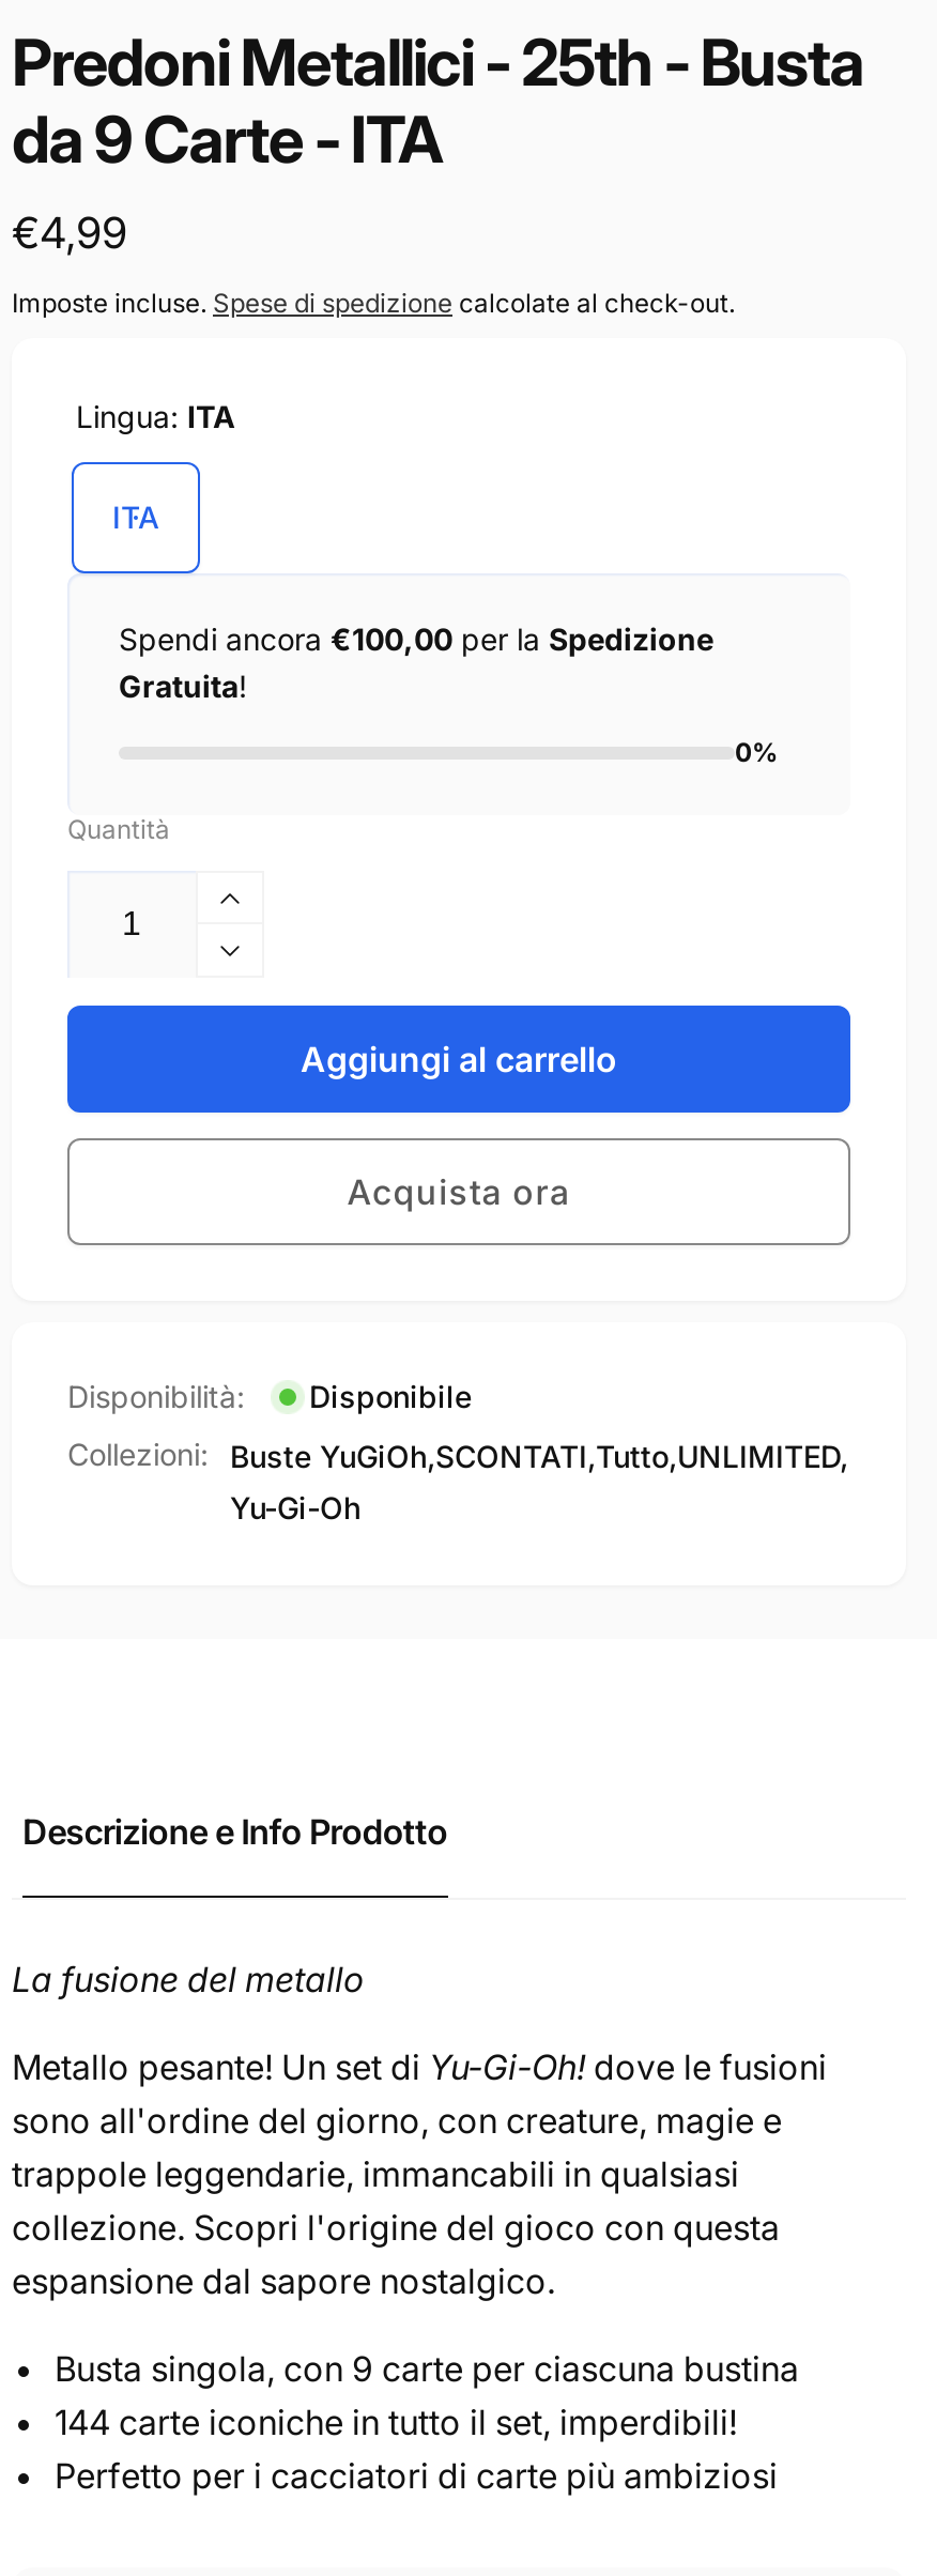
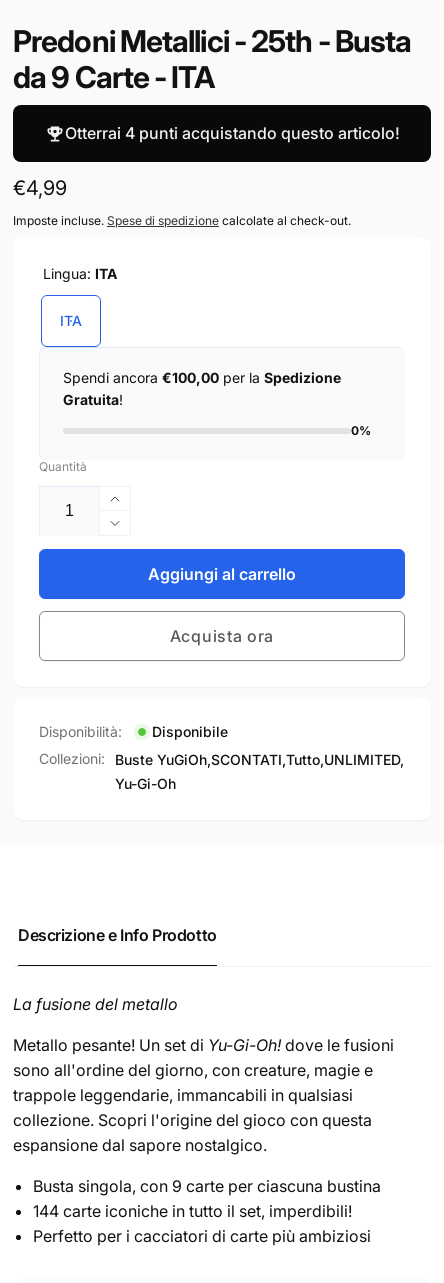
+ Otterrai 4 punti acquistando questo articolo!
